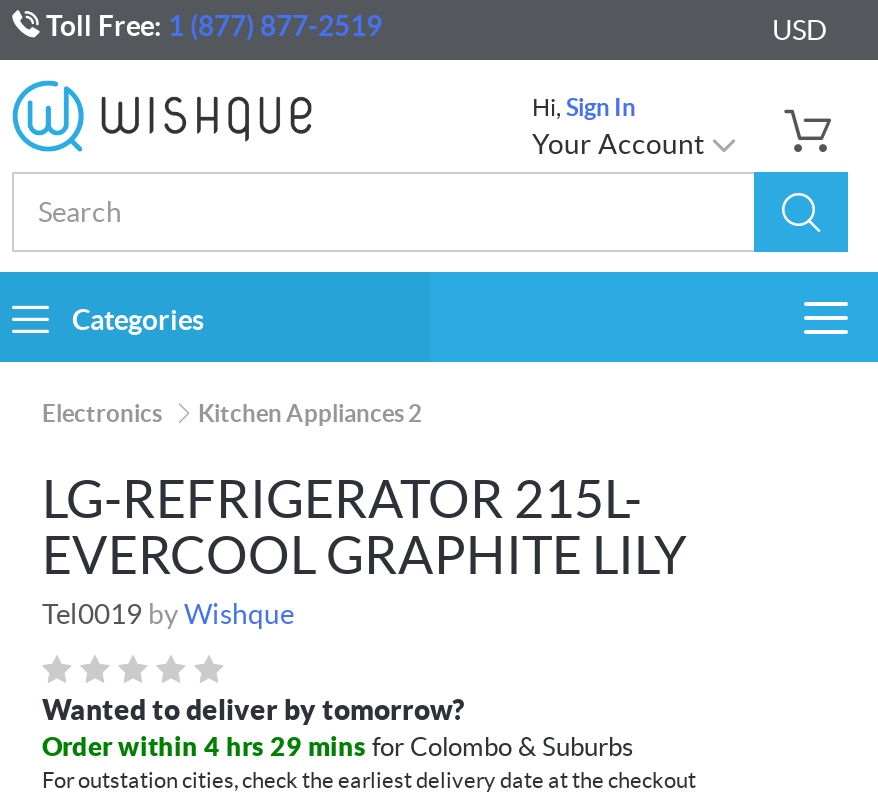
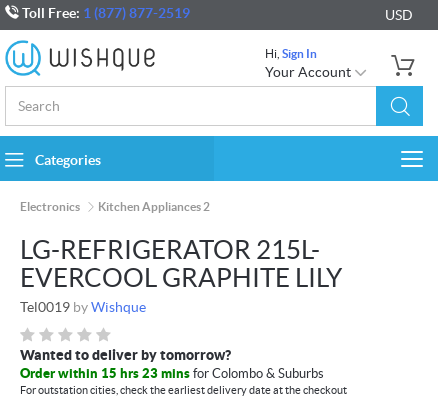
- Order within 4 hrs 29 mins for Colombo & Suburbs
+ Order within 15 hrs 23 mins for Colombo & Suburbs
